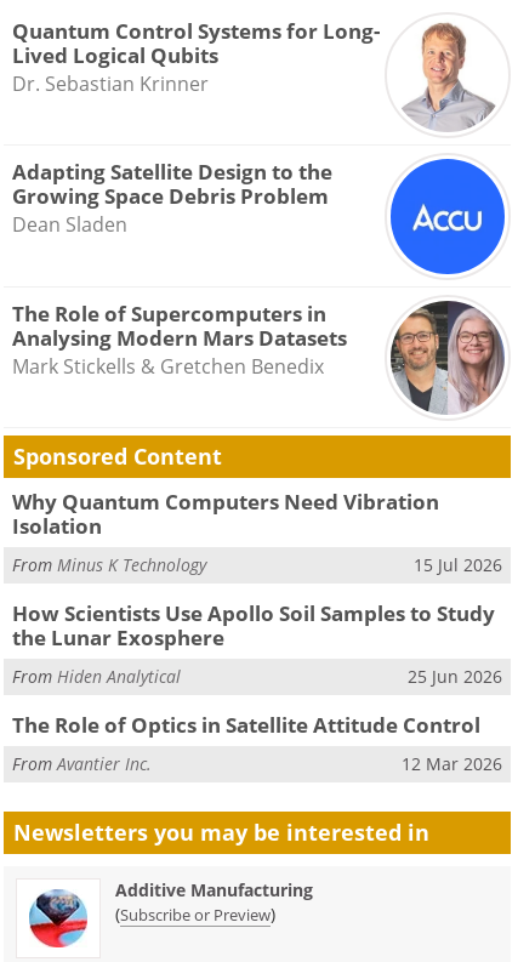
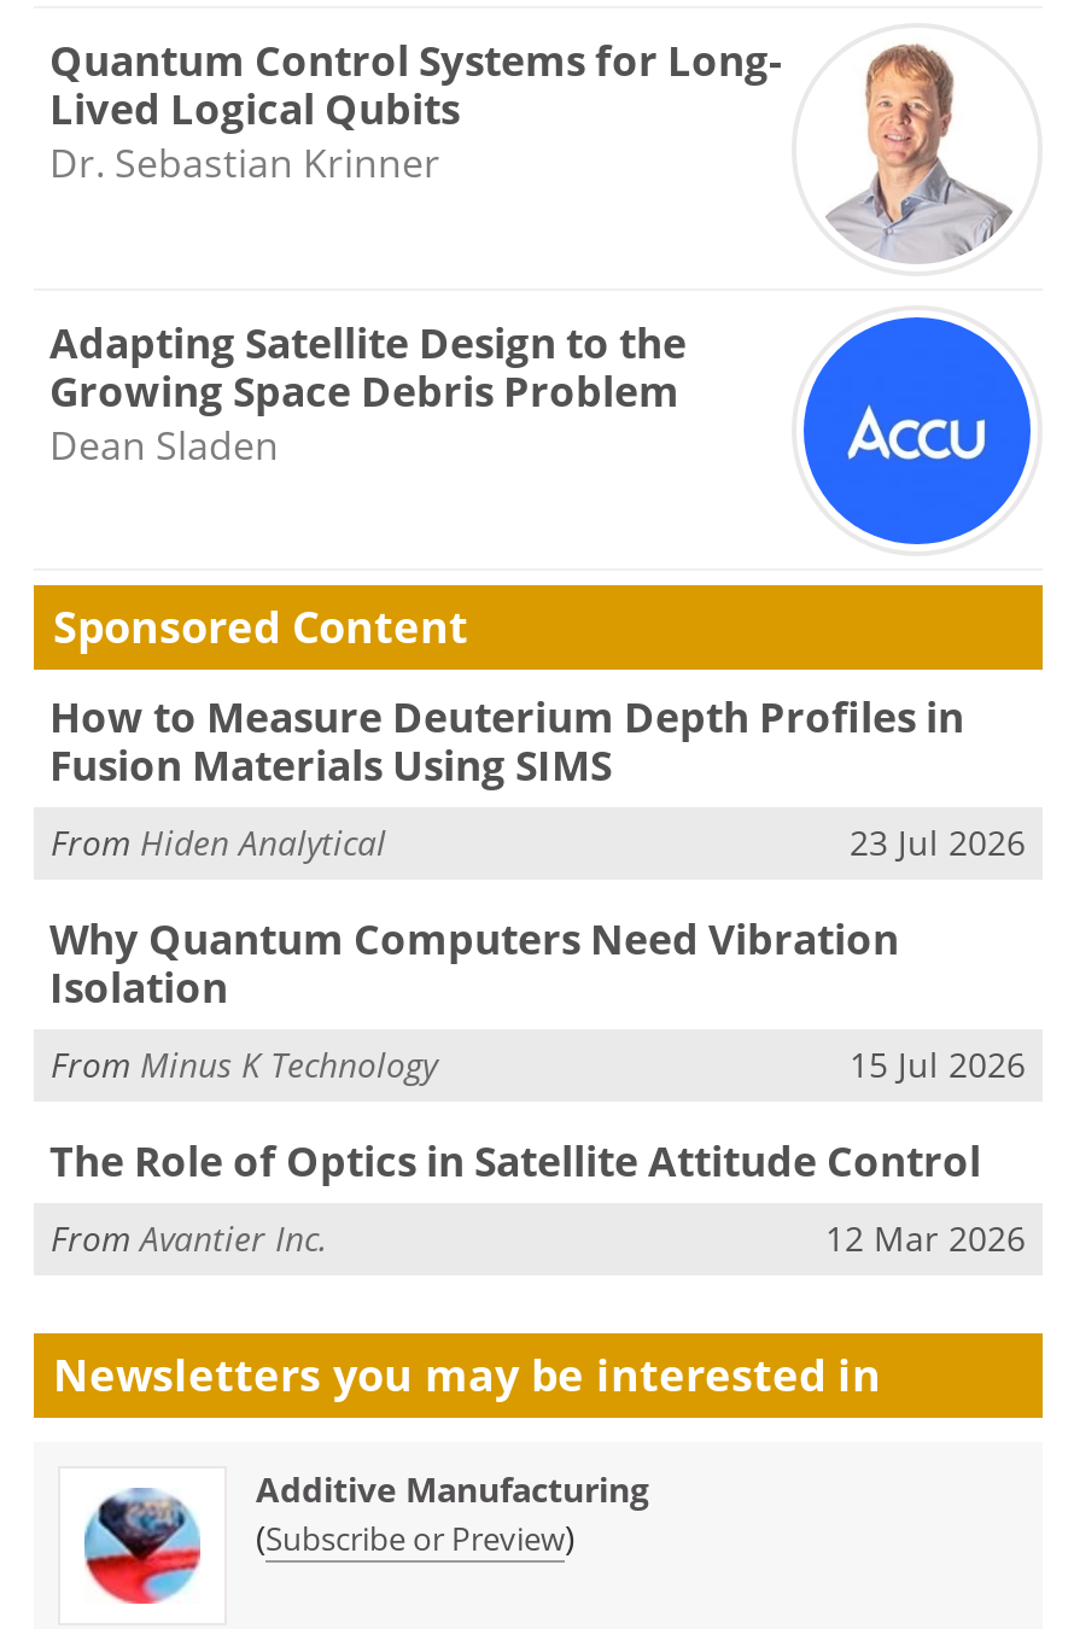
- [image]
- The Role of Supercomputers in
- Analysing Modern Mars Datasets
- Mark Stickells & Gretchen Benedix

+ How to Measure Deuterium Depth Profiles in
+ Fusion Materials Using SIMS
+ 23 Jul 2026

- How Scientists Use Apollo Soil Samples to Study
- the Lunar Exosphere
- 25 Jun 2026

moved up: From Hiden Analytical
